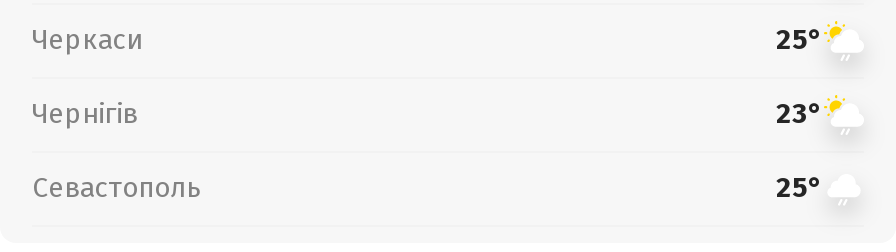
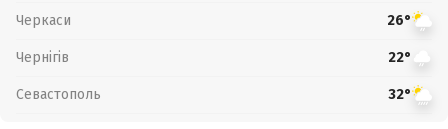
- 25°
+ 26°

- 23°
+ 22°

- 25°
+ 32°
